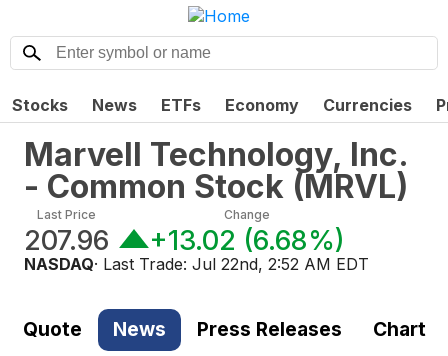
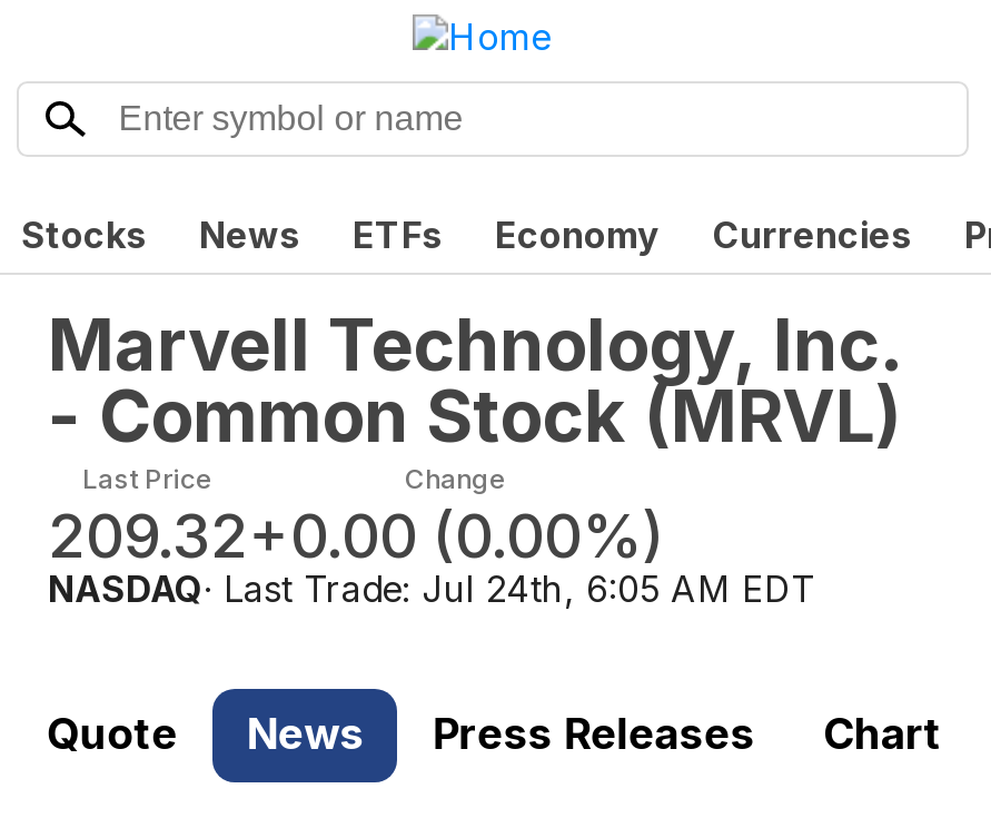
- 207.96
+ 209.32

- +13.02 (6.68%)
+ +0.00 (0.00%)

- NASDAQ · Last Trade: Jul 22nd, 2:52 AM EDT
+ NASDAQ · Last Trade: Jul 24th, 6:05 AM EDT
